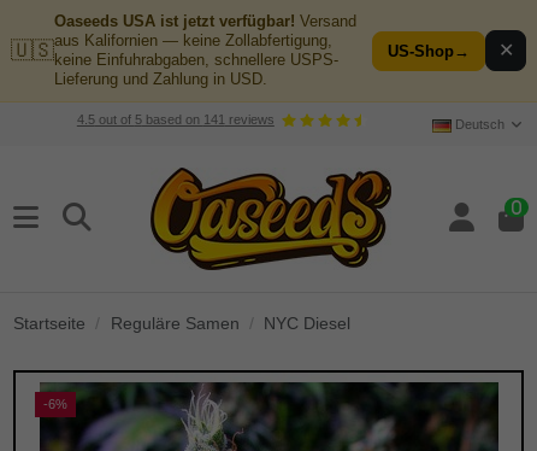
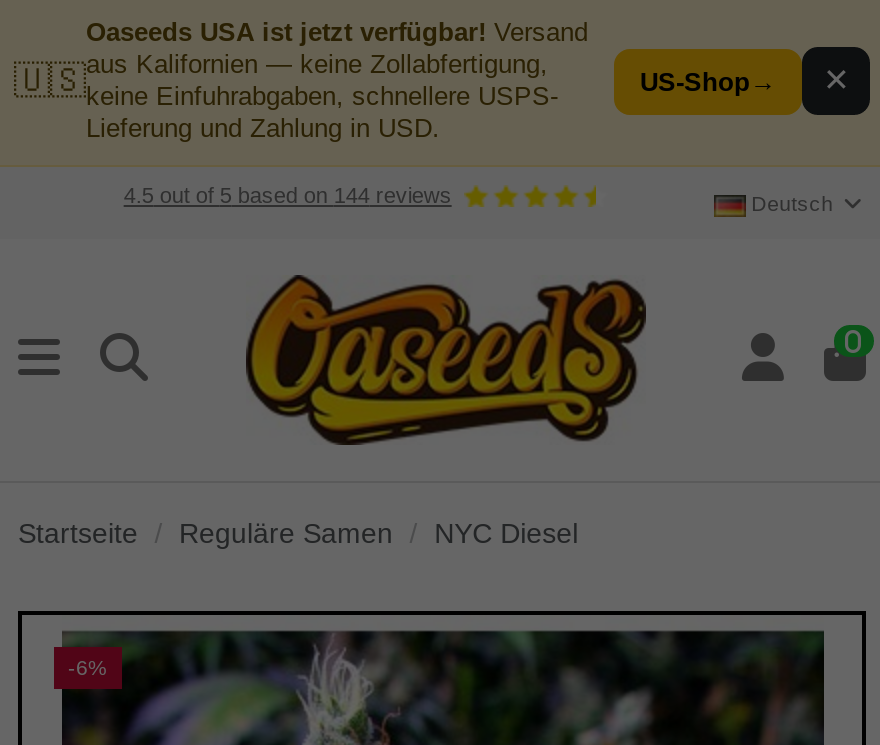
- 4.5 out of 5 based on 141 reviews
+ 4.5 out of 5 based on 144 reviews
